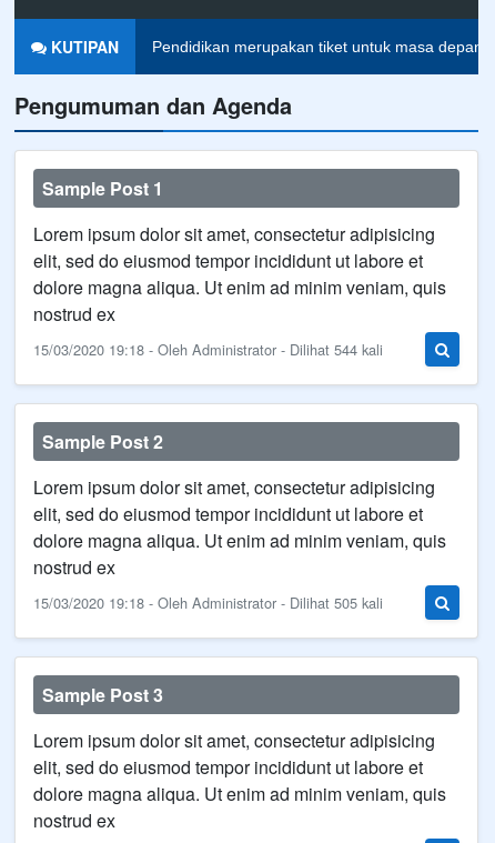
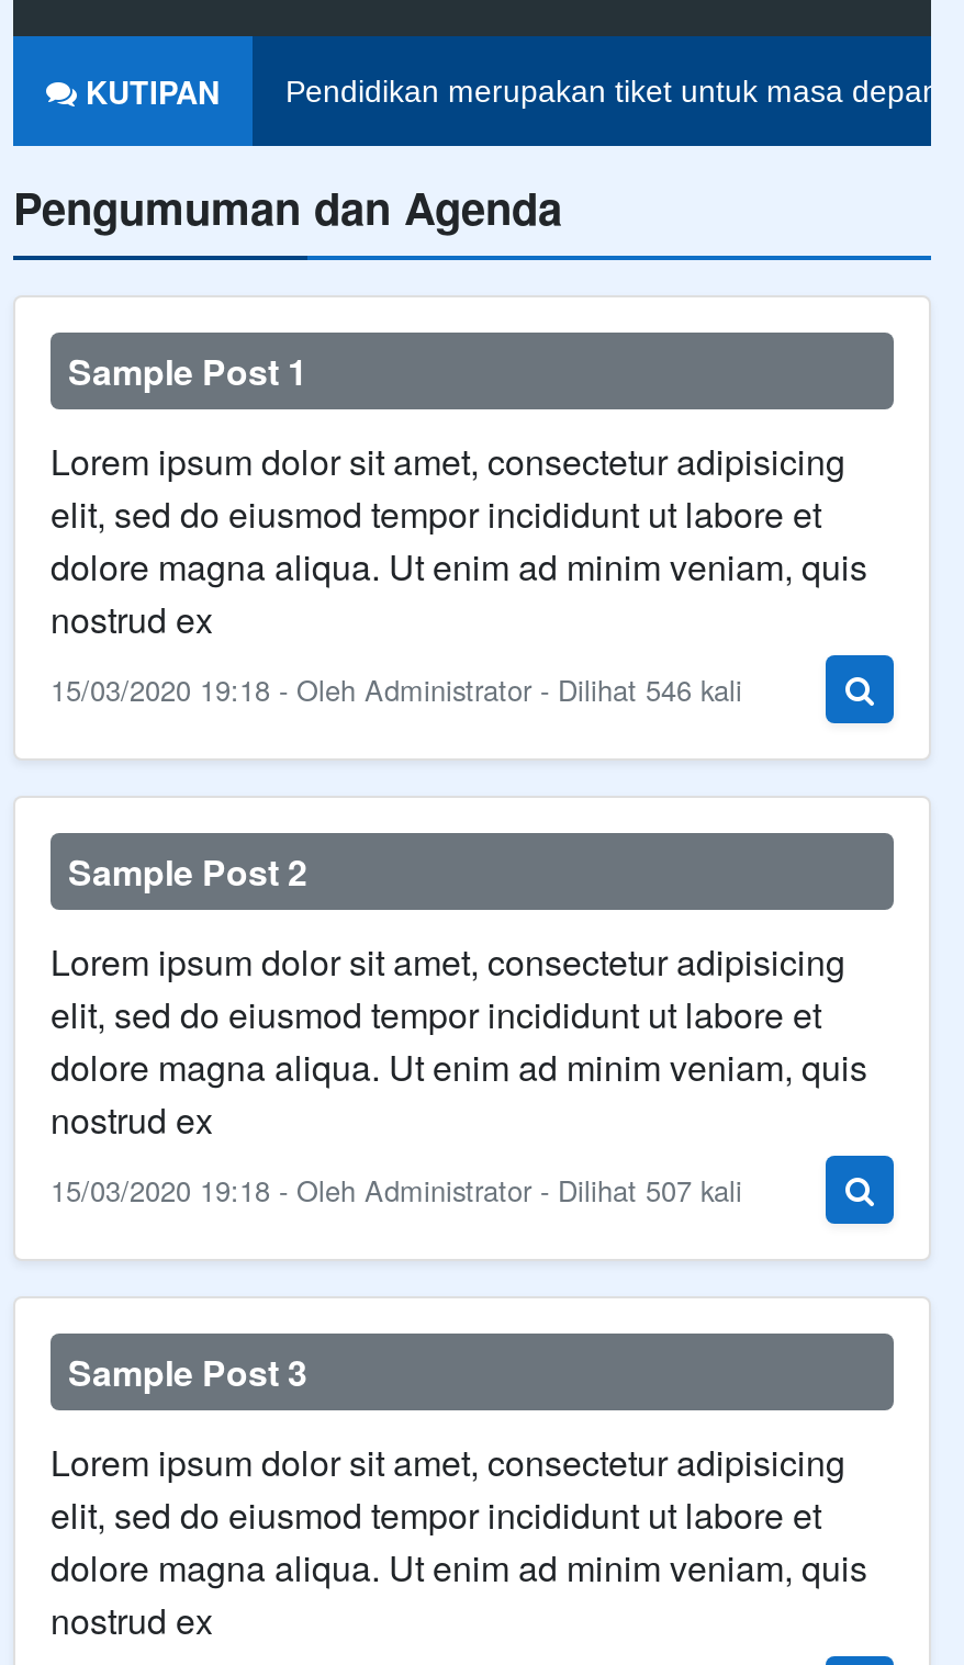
- 15/03/2020 19:18 - Oleh Administrator - Dilihat 544 kali
+ 15/03/2020 19:18 - Oleh Administrator - Dilihat 546 kali

- 15/03/2020 19:18 - Oleh Administrator - Dilihat 505 kali
+ 15/03/2020 19:18 - Oleh Administrator - Dilihat 507 kali
